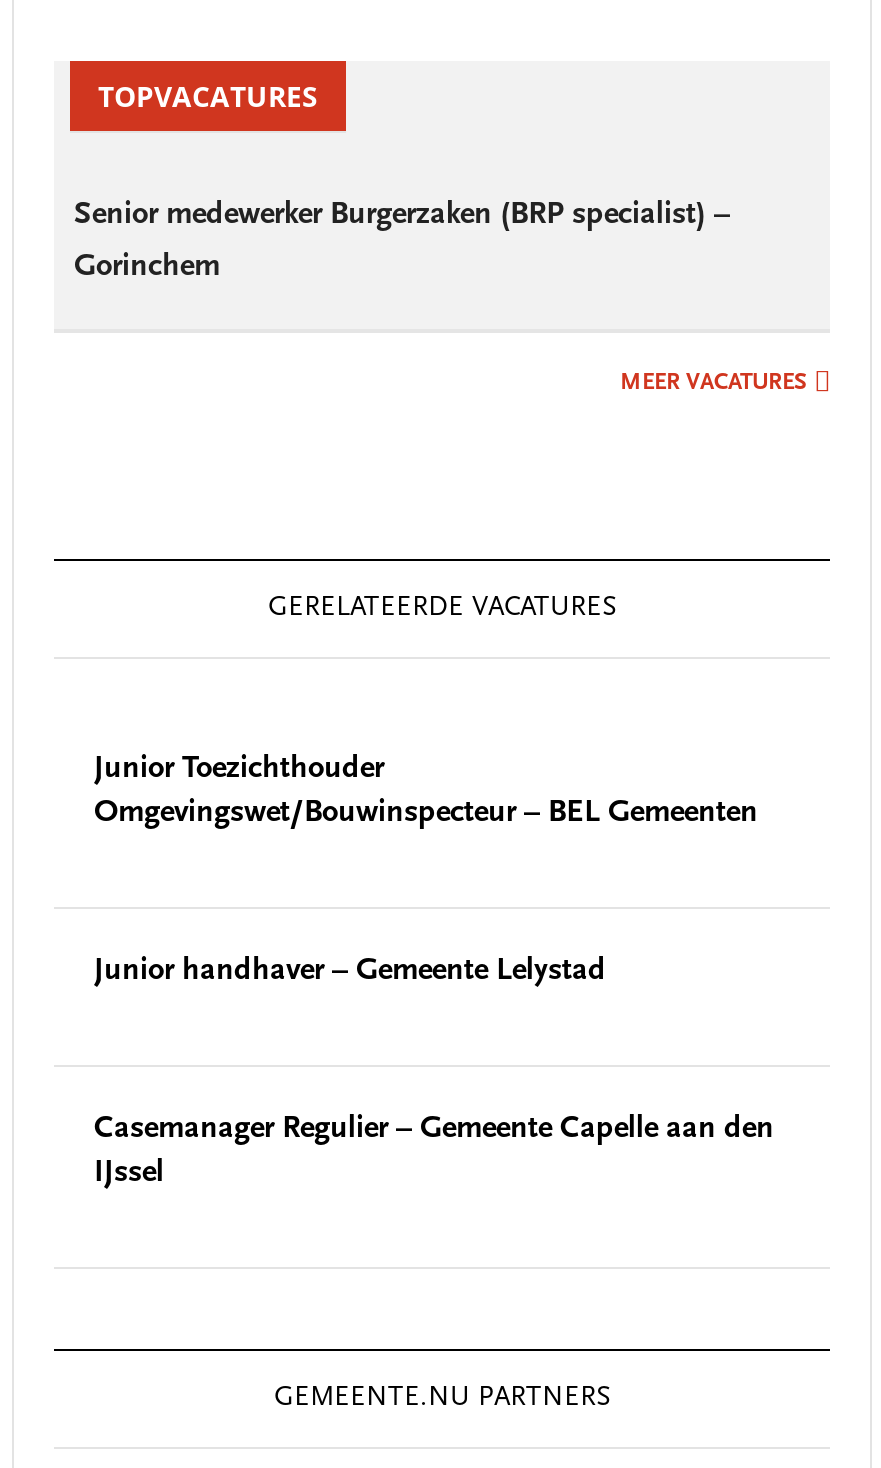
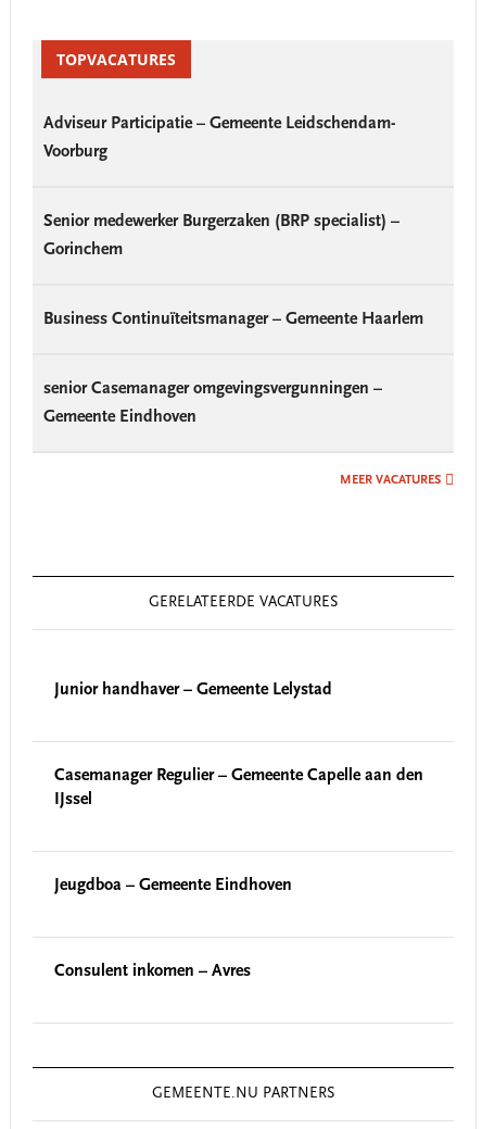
+ Adviseur Participatie – Gemeente Leidschendam-
+ Voorburg

+ Business Continuïteitsmanager – Gemeente Haarlem

+ senior Casemanager omgevingsvergunningen –
+ Gemeente Eindhoven

- Junior Toezichthouder
- Omgevingswet/Bouwinspecteur – BEL Gemeenten

+ Jeugdboa – Gemeente Eindhoven

+ Consulent inkomen – Avres
